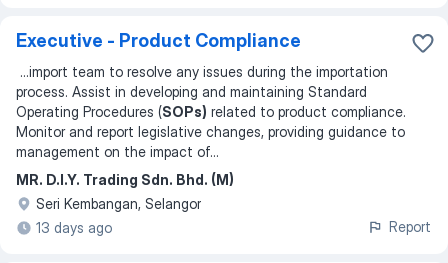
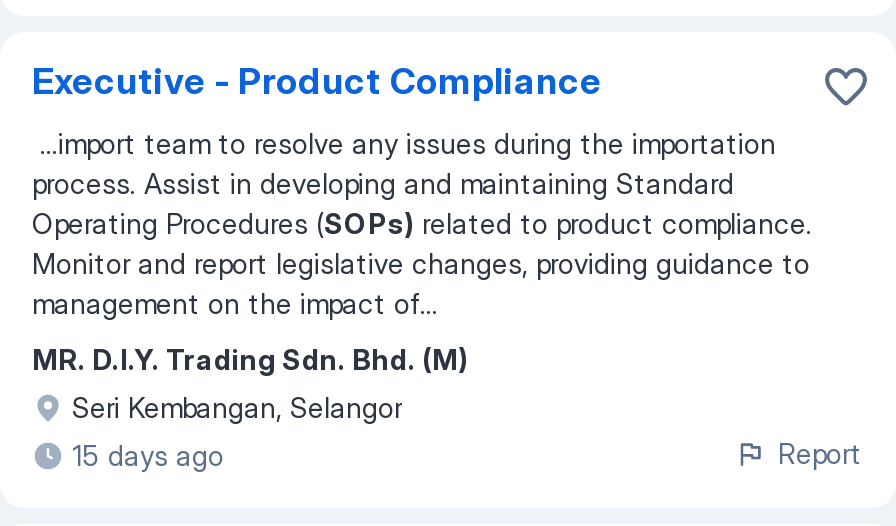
- 13 days ago
+ 15 days ago
